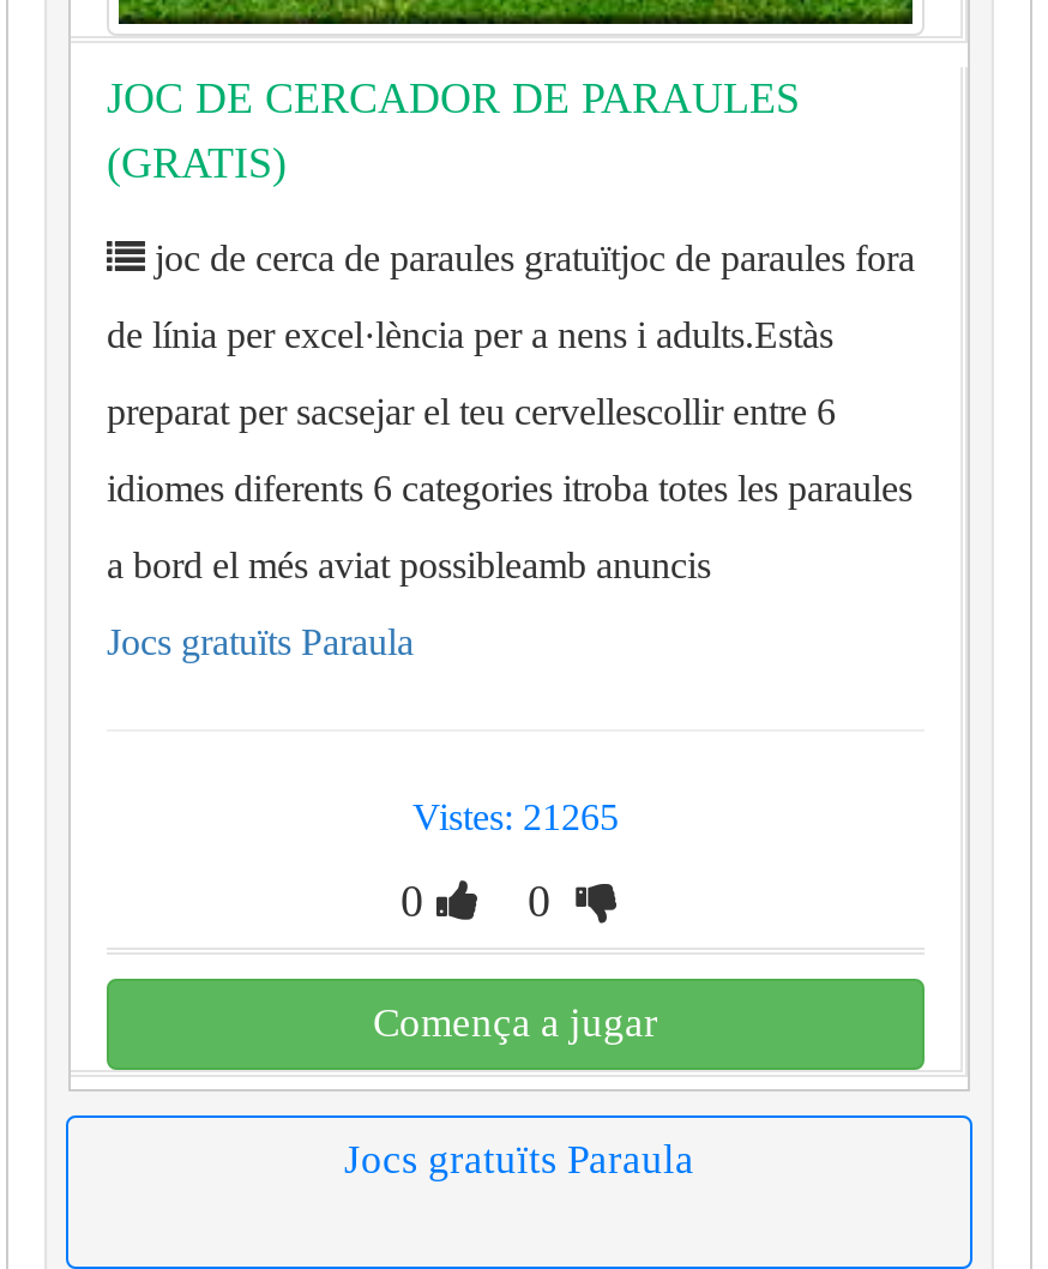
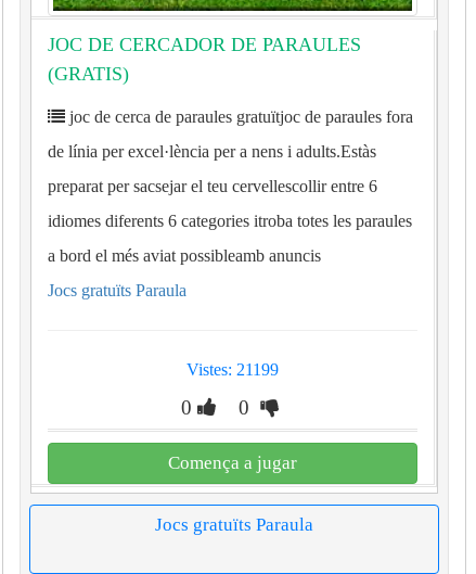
- Vistes: 21265
+ Vistes: 21199
